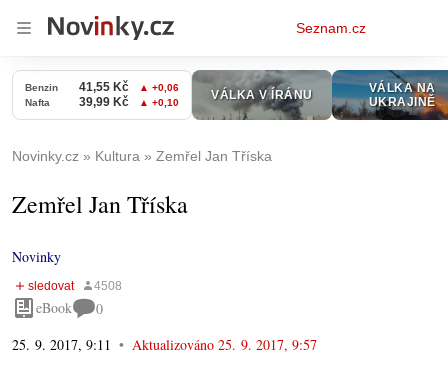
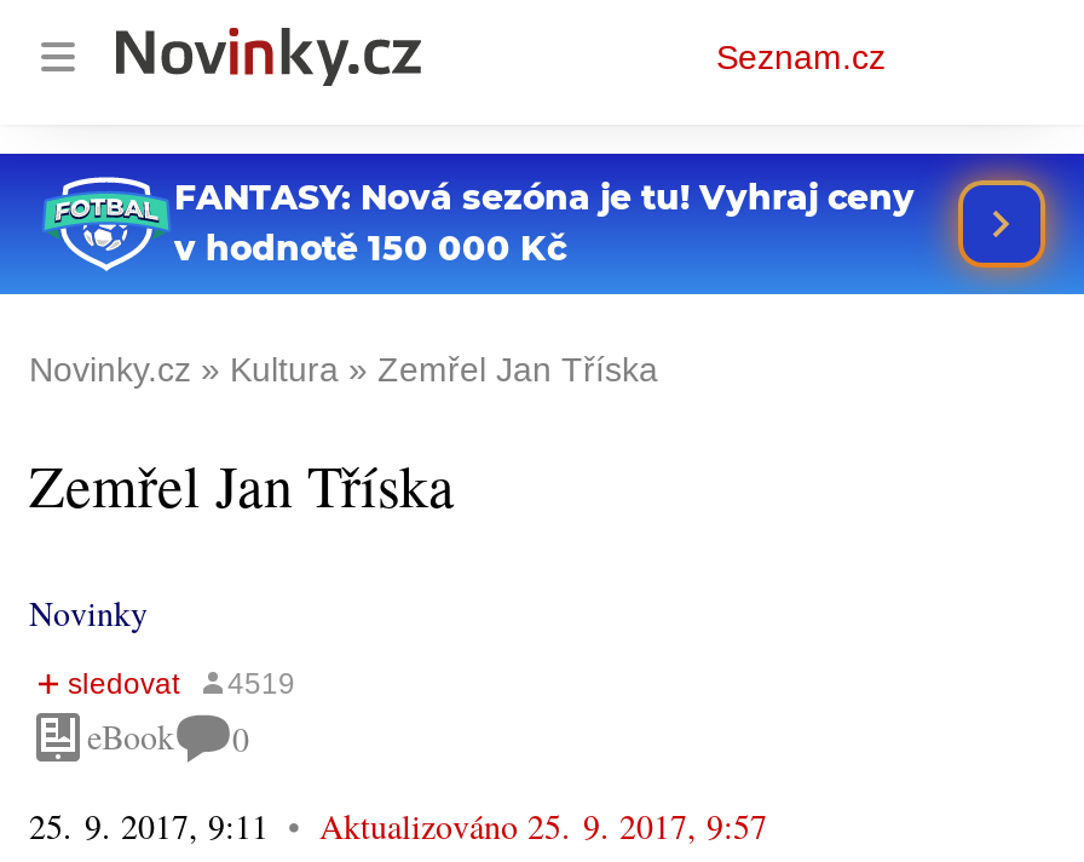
- [image]
+ [image]
